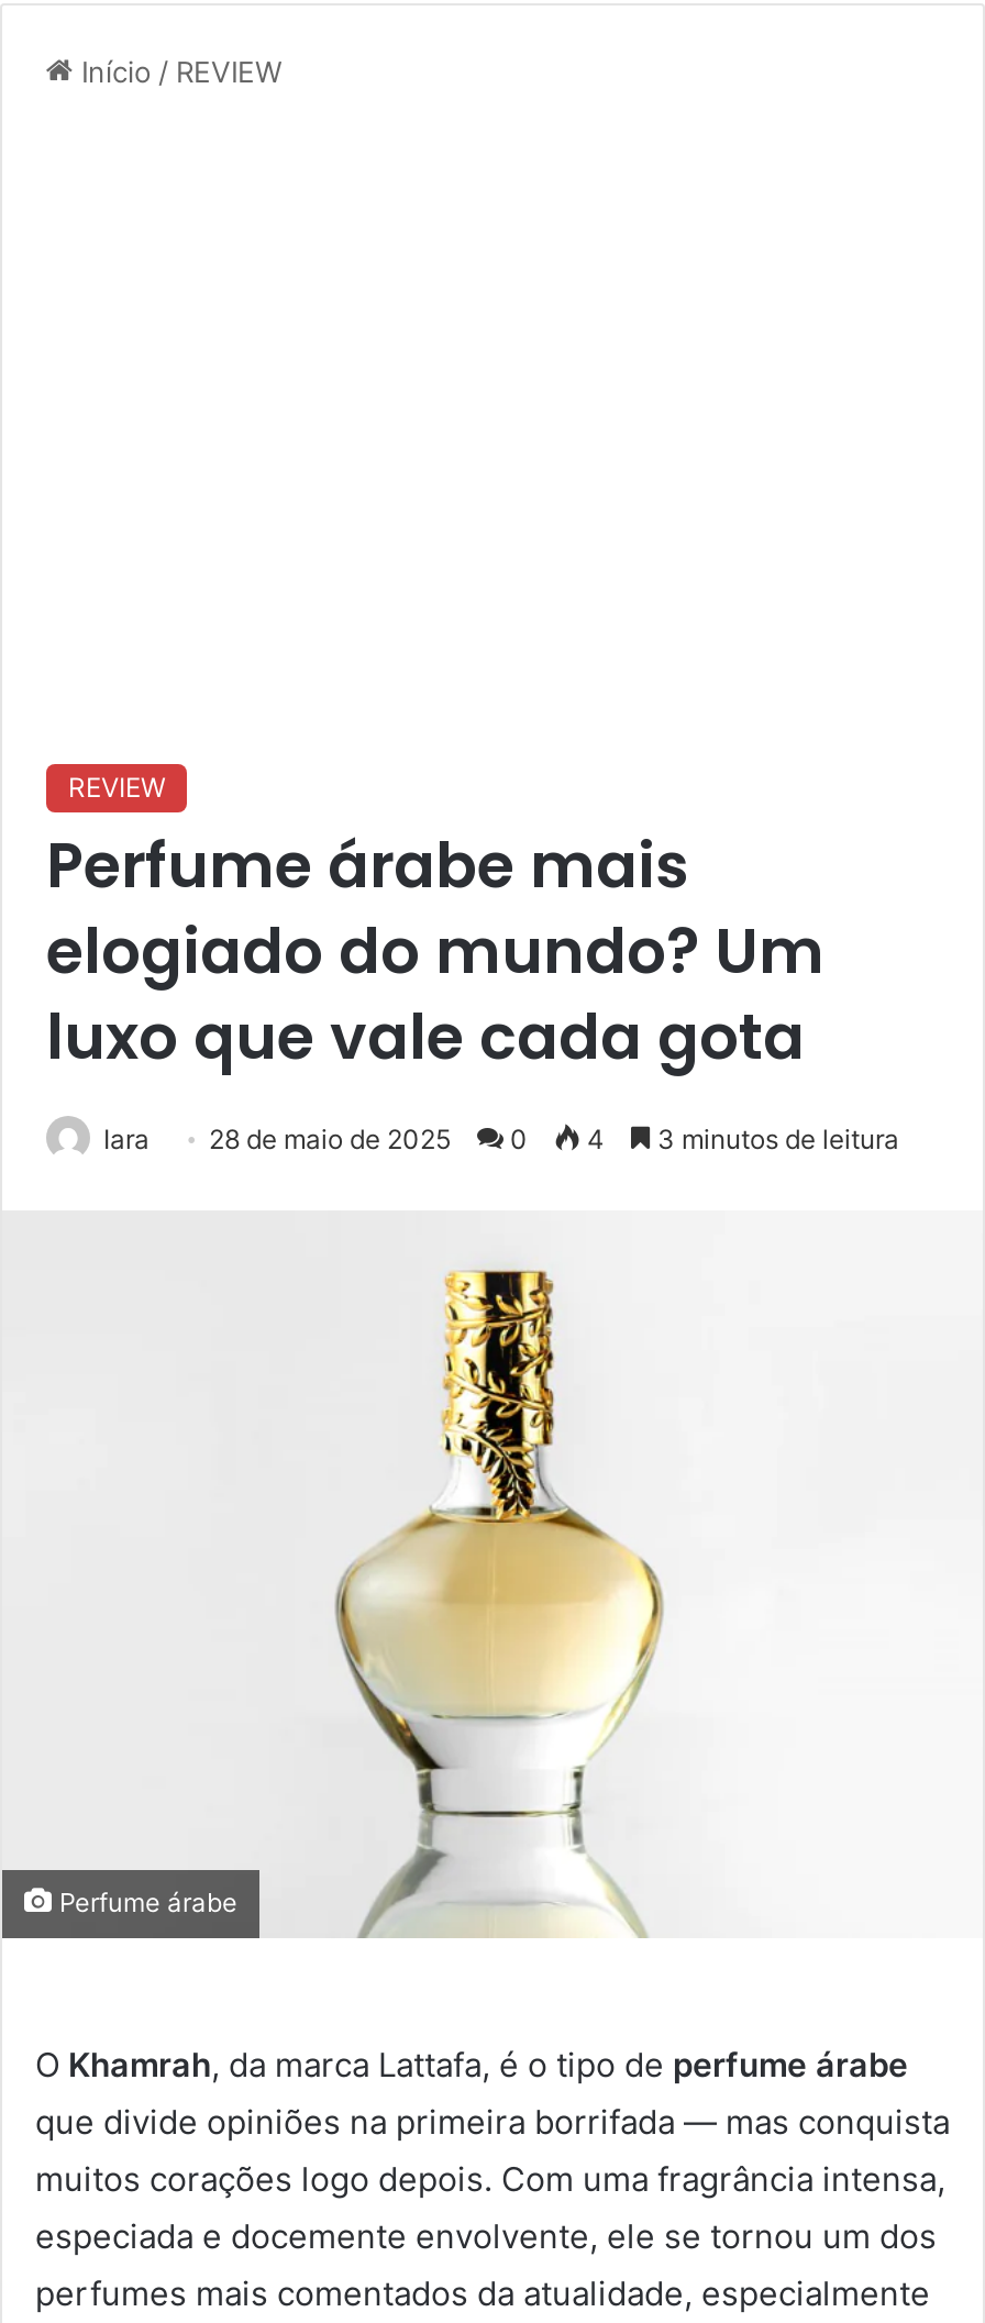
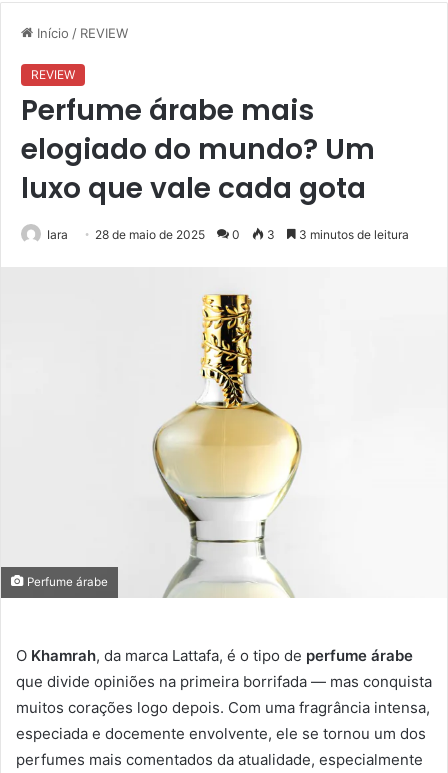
- 4
+ 3
